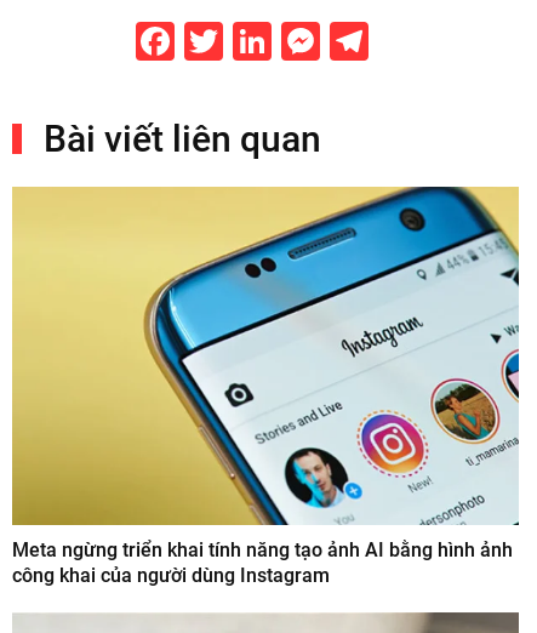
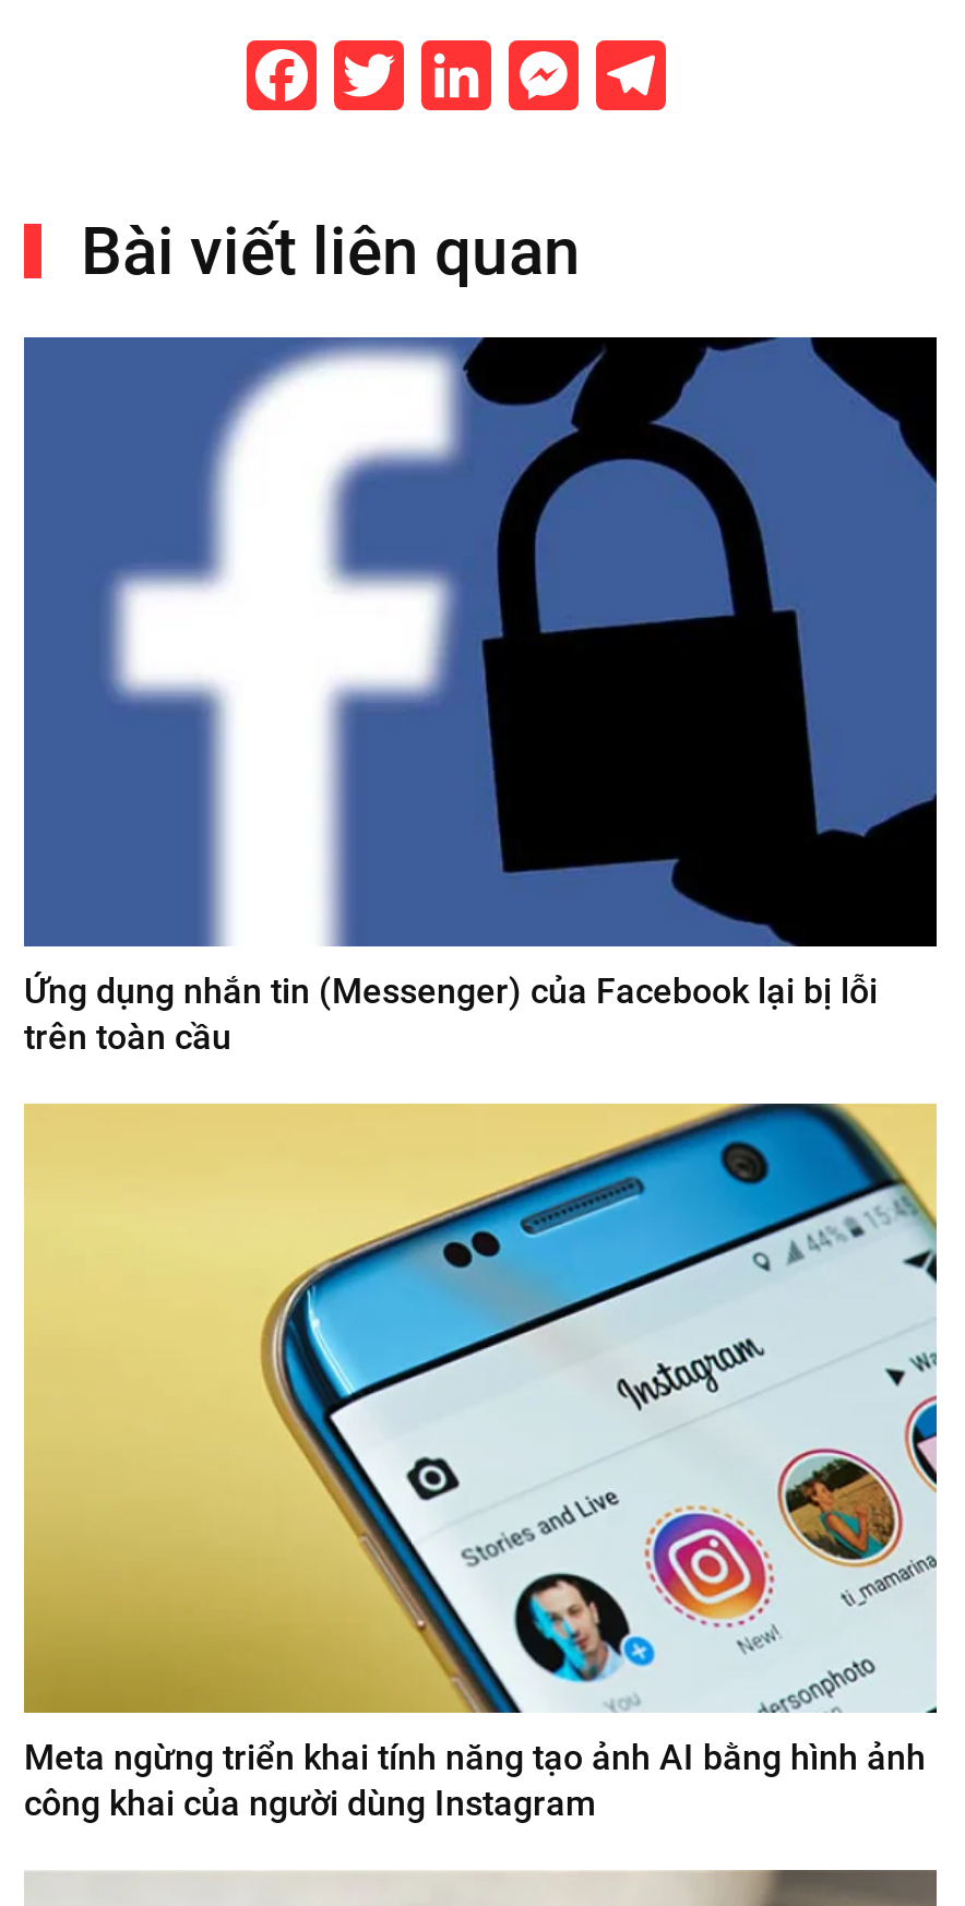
+ [image]
+ Ứng dụng nhắn tin (Messenger) của Facebook lại bị lỗi
+ trên toàn cầu
